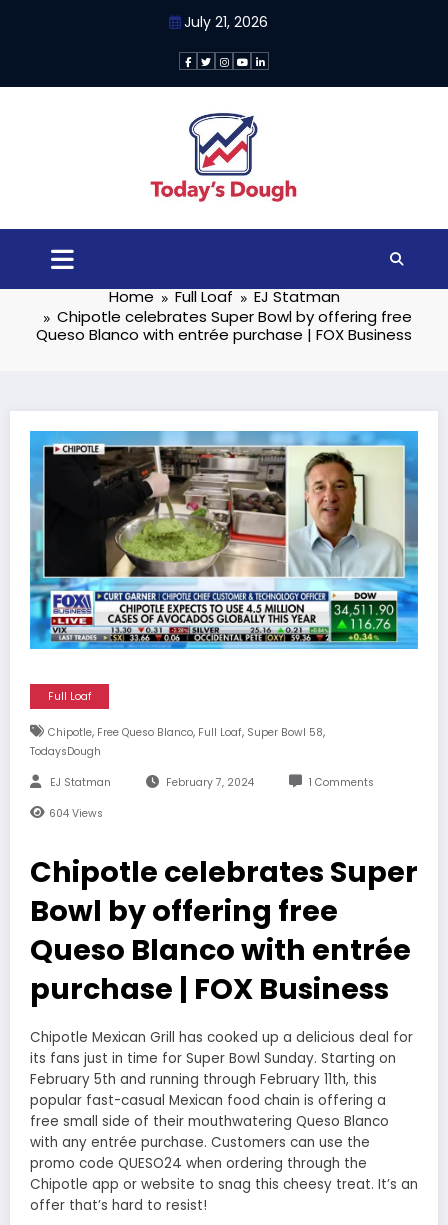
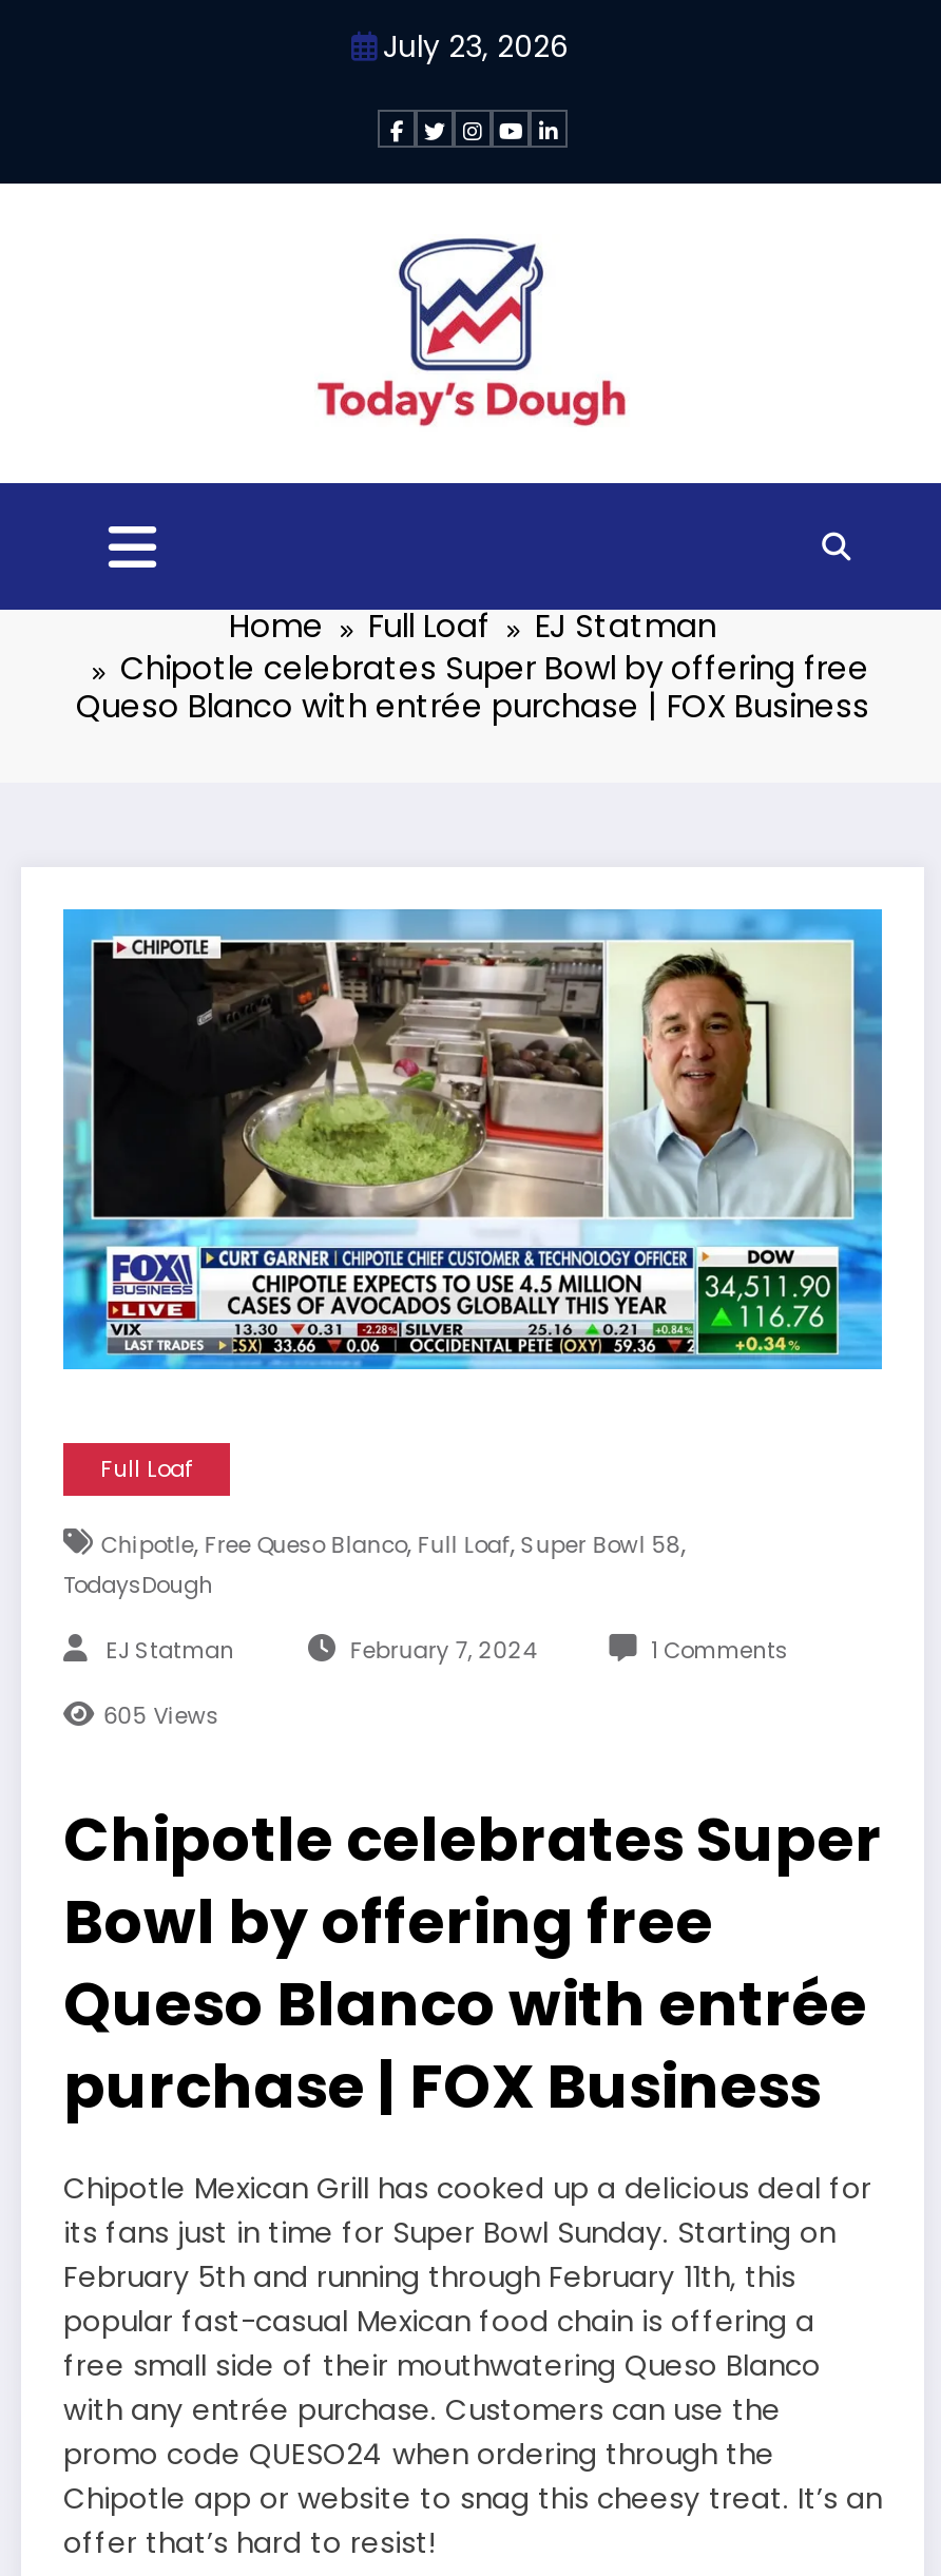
- July 21, 2026
+ July 23, 2026

- 604 Views
+ 605 Views
